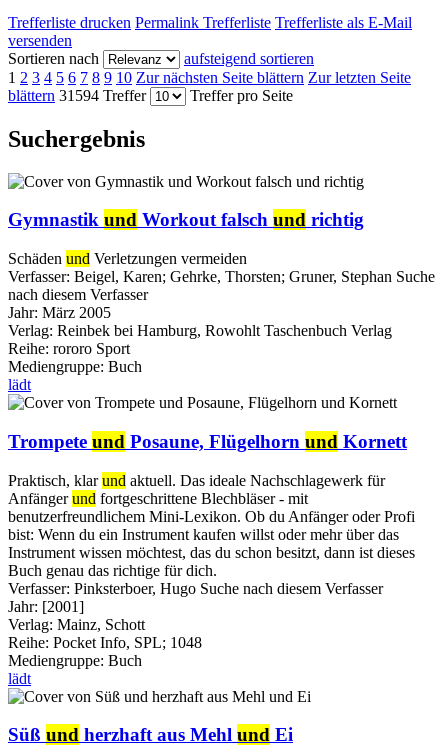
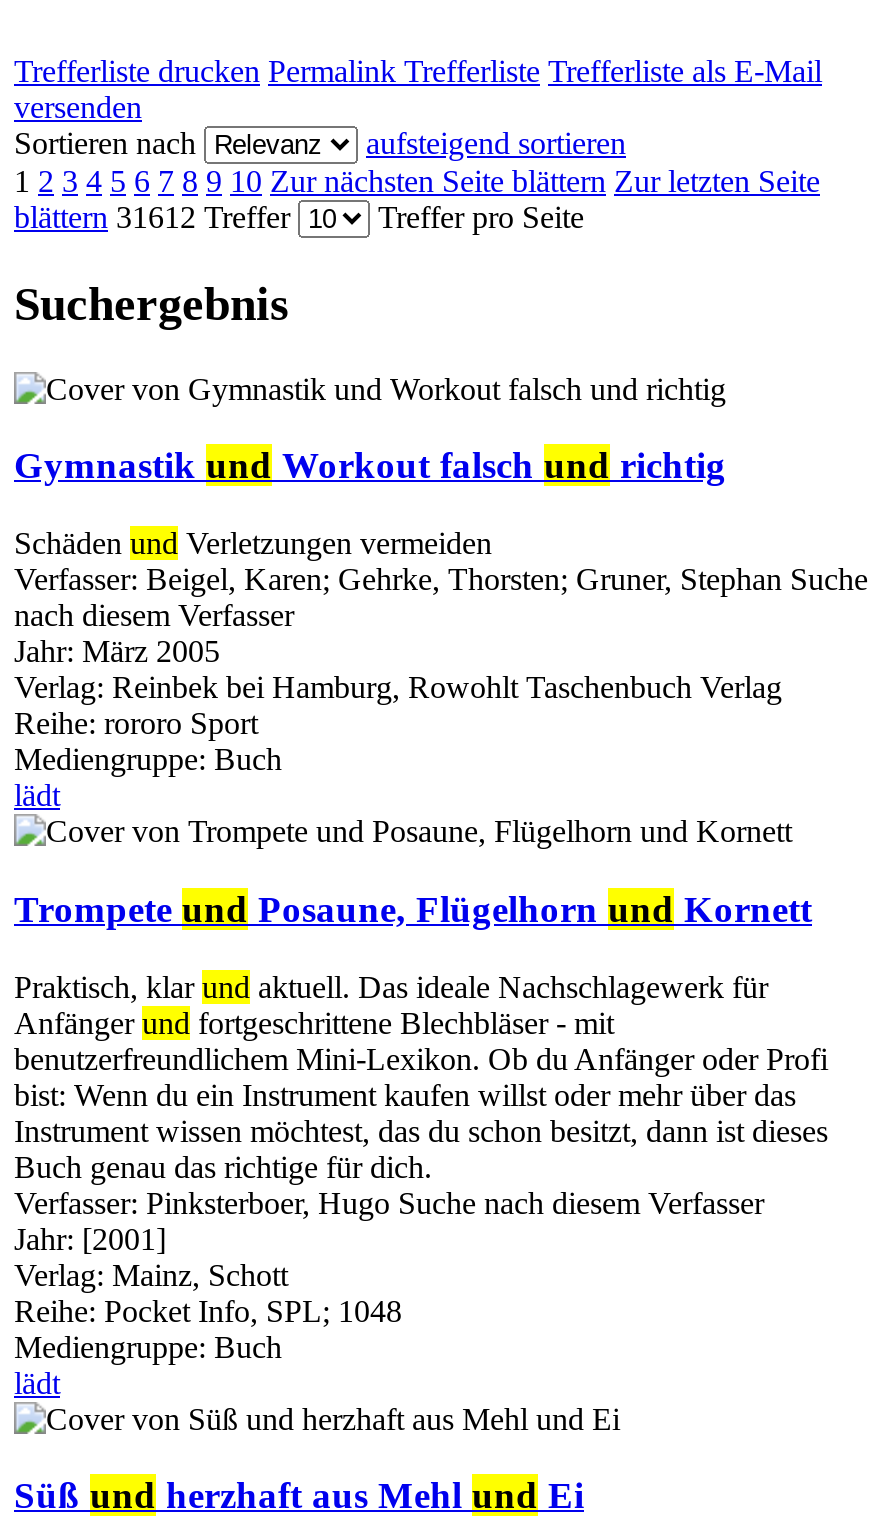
- blättern 31594 Treffer
+ blättern 31612 Treffer
